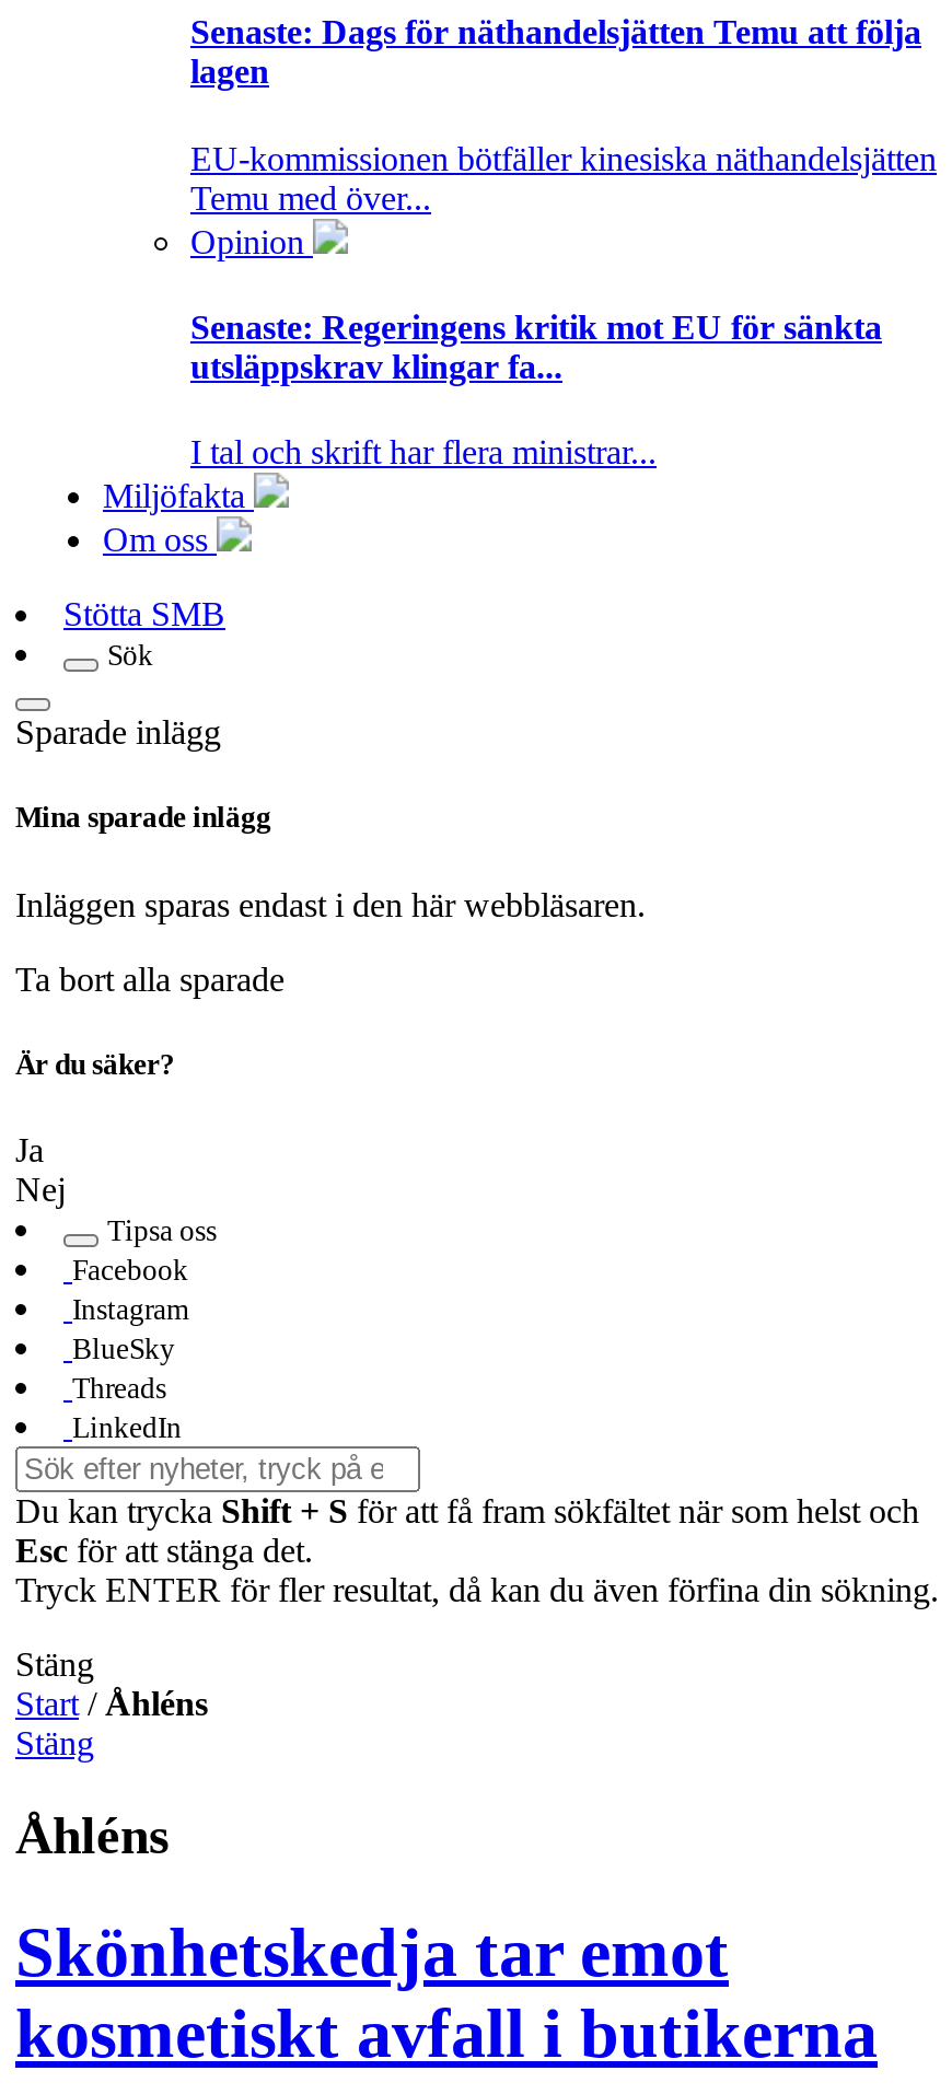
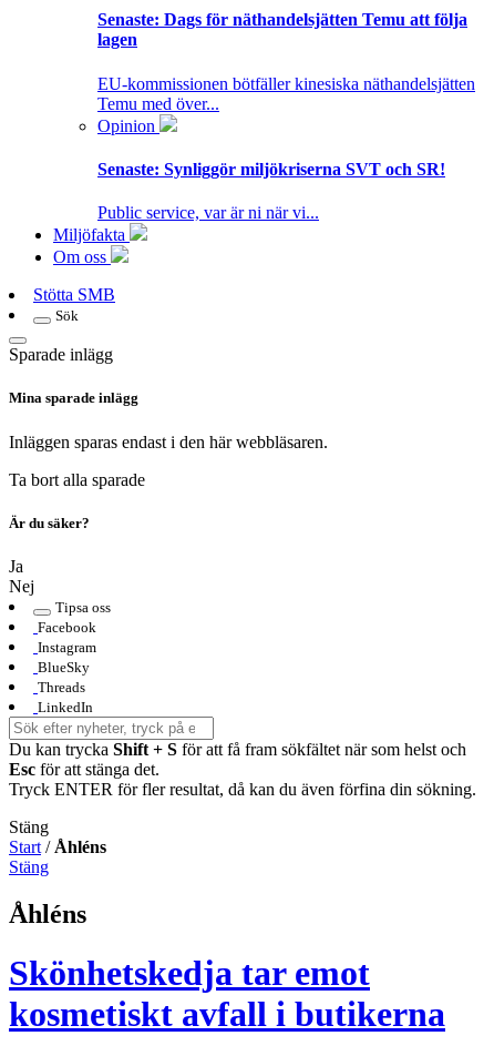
- Senaste: Regeringens kritik mot EU för sänkta
- utsläppskrav klingar fa...
+ Senaste: Synliggör miljökriserna SVT och SR!

- I tal och skrift har flera ministrar...
+ Public service, var är ni när vi...
